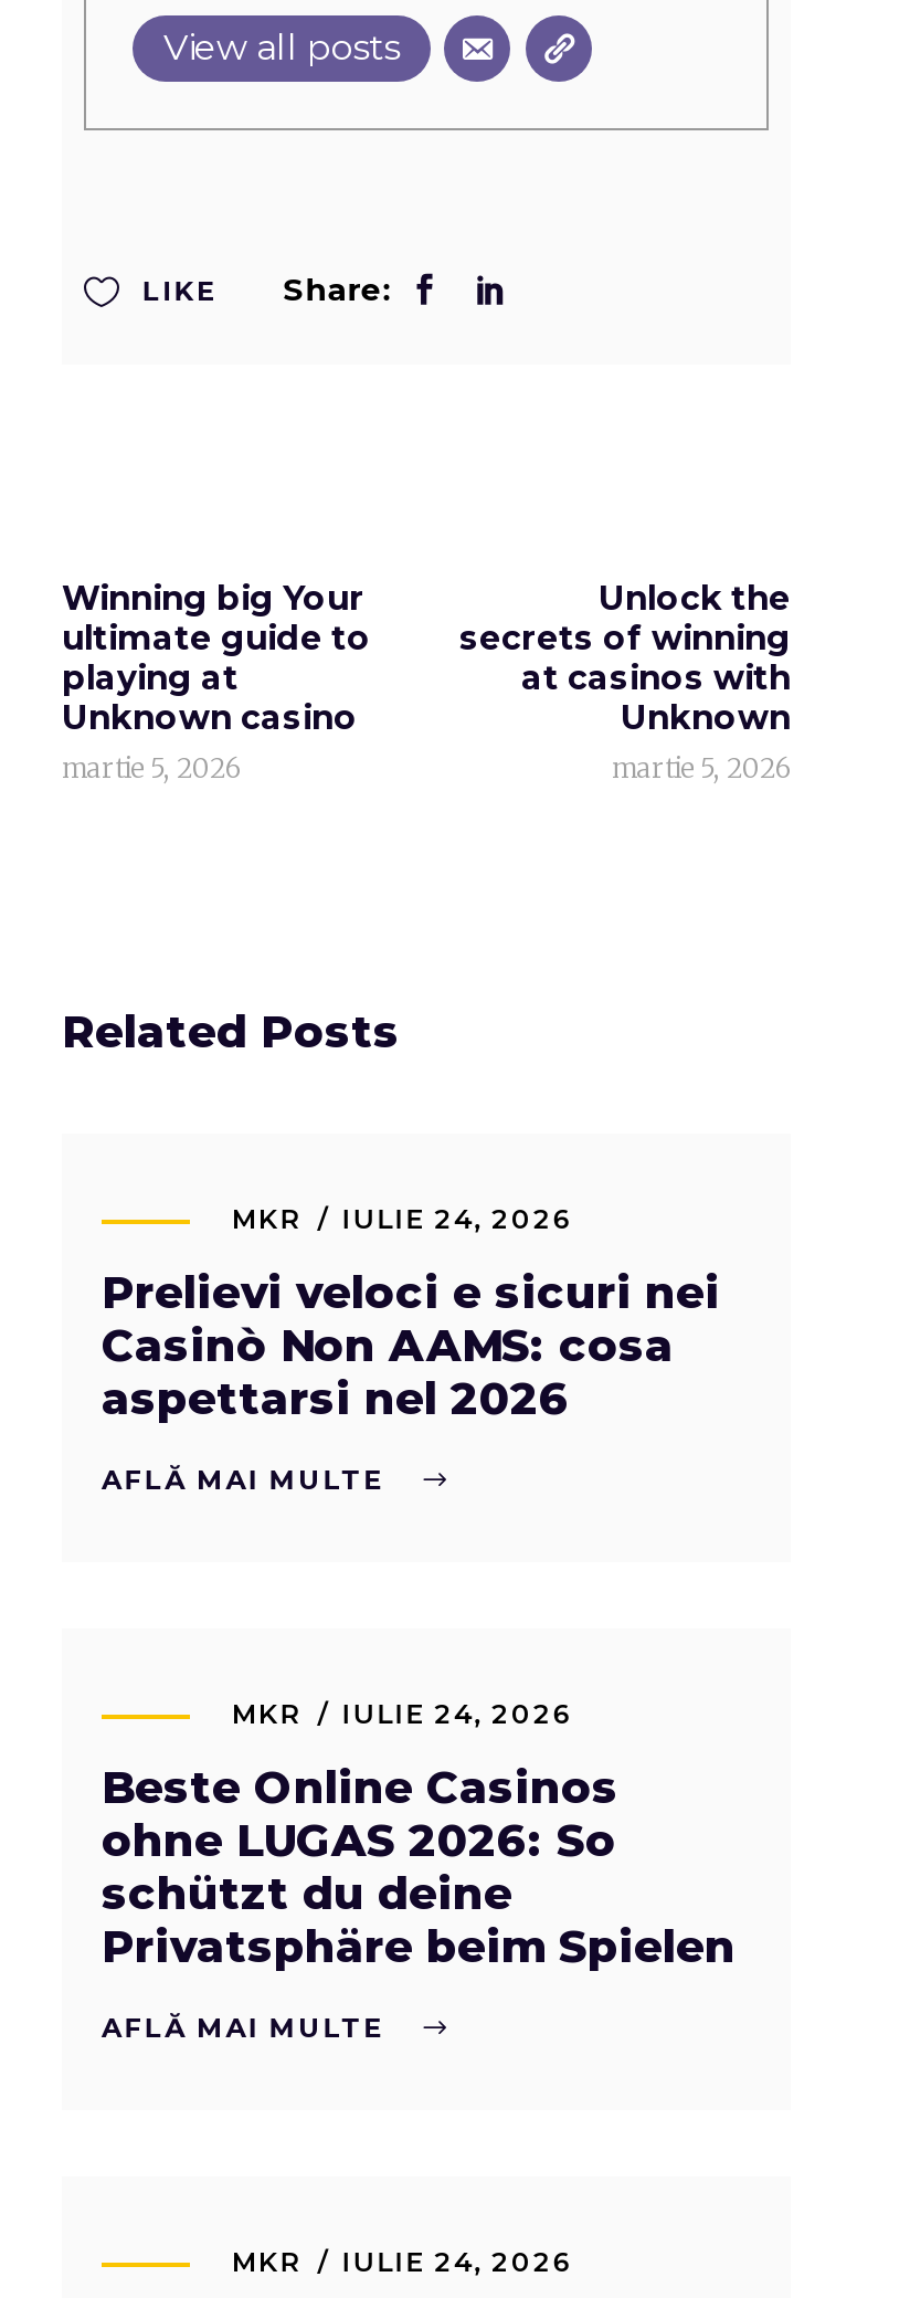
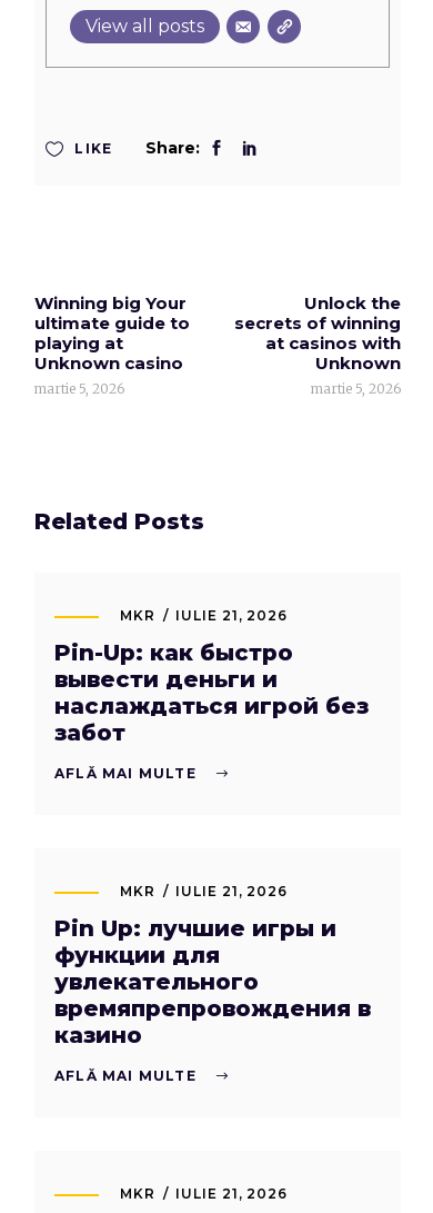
- MKR IULIE 24, 2026
+ MKR IULIE 21, 2026

- Prelievi veloci e sicuri nei
- Casinò Non AAMS: cosa
- aspettarsi nel 2026
+ Pin-Up: как быстро
+ вывести деньги и
+ наслаждаться игрой без
+ забот

- MKR IULIE 24, 2026
+ MKR IULIE 21, 2026

- Beste Online Casinos
- ohne LUGAS 2026: So
- schützt du deine
- Privatsphäre beim Spielen
+ Pin Up: лучшие игры и
+ функции для
+ увлекательного
+ времяпрепровождения в
+ казино

- MKR IULIE 24, 2026
+ MKR IULIE 21, 2026
